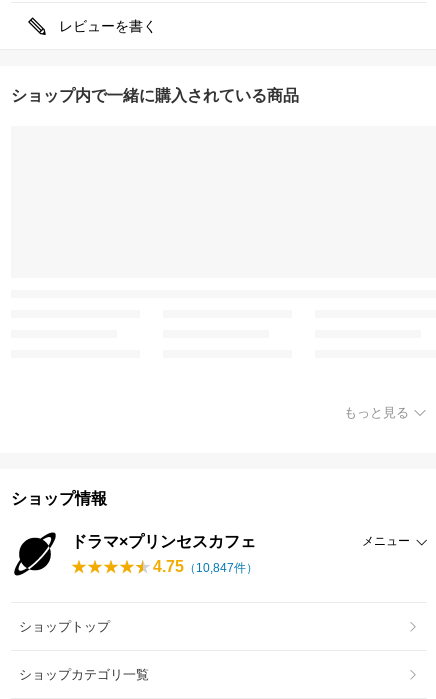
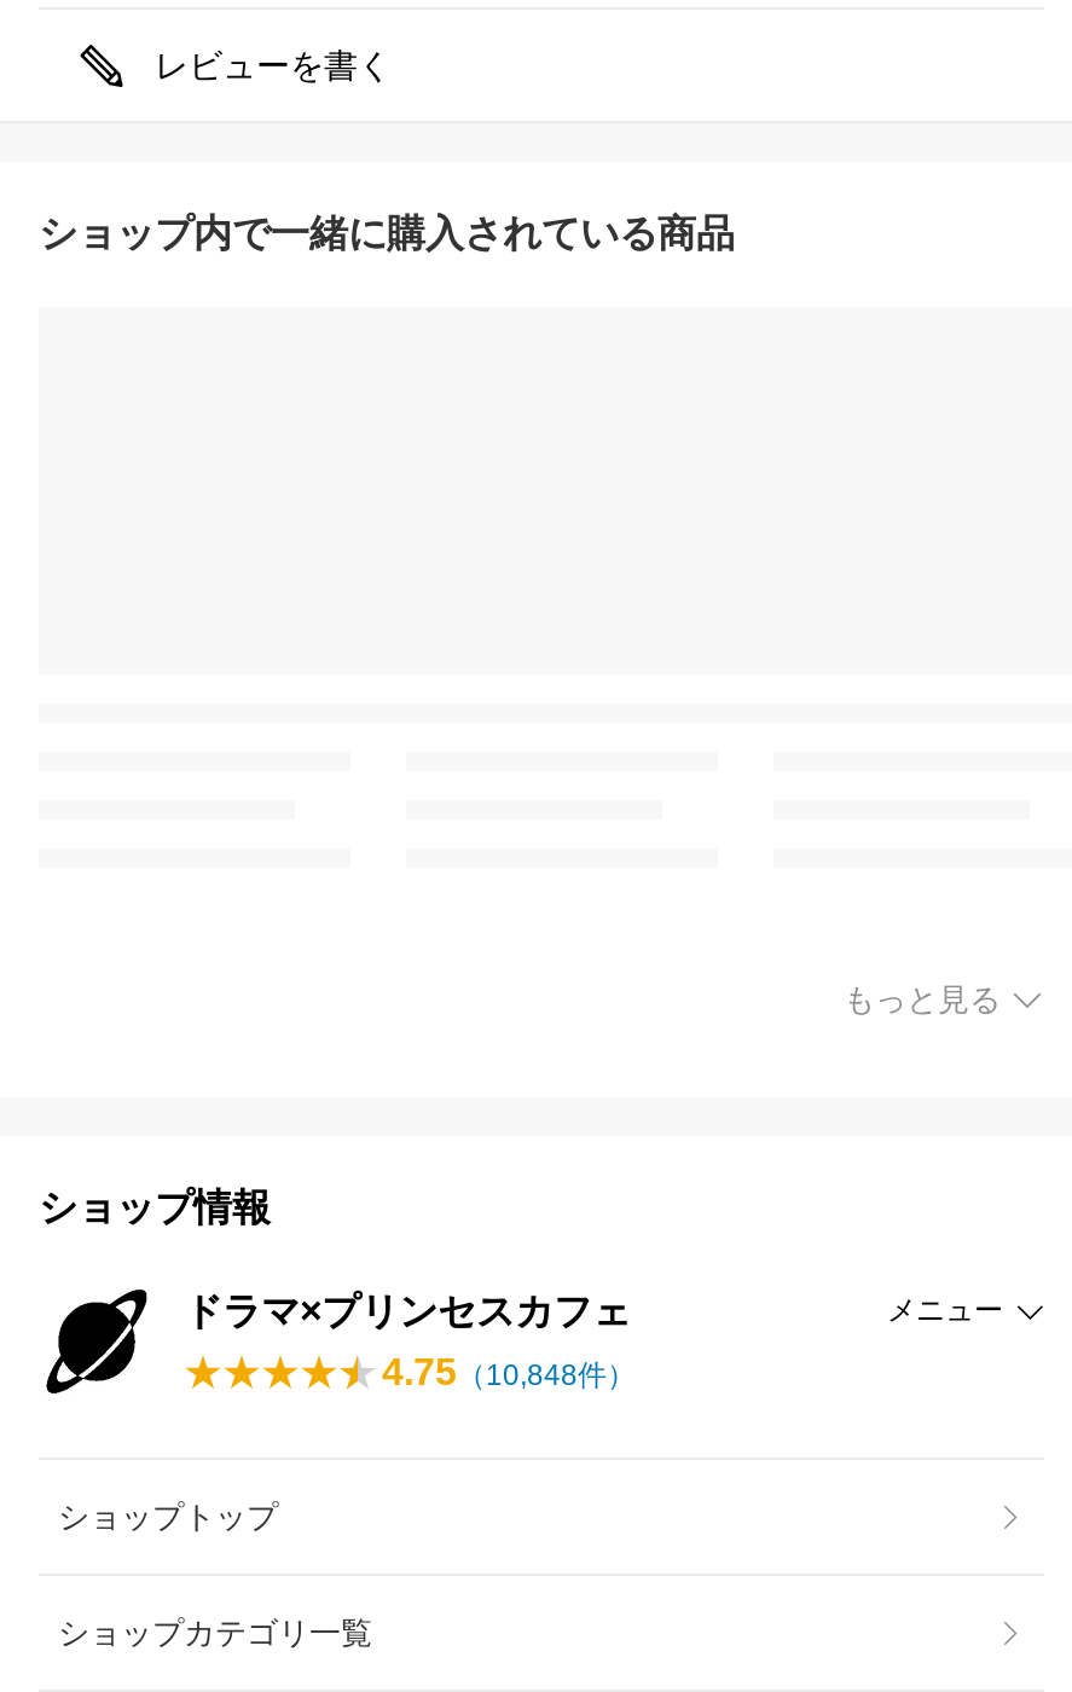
- 4.75（10,847件）
+ 4.75（10,848件）
